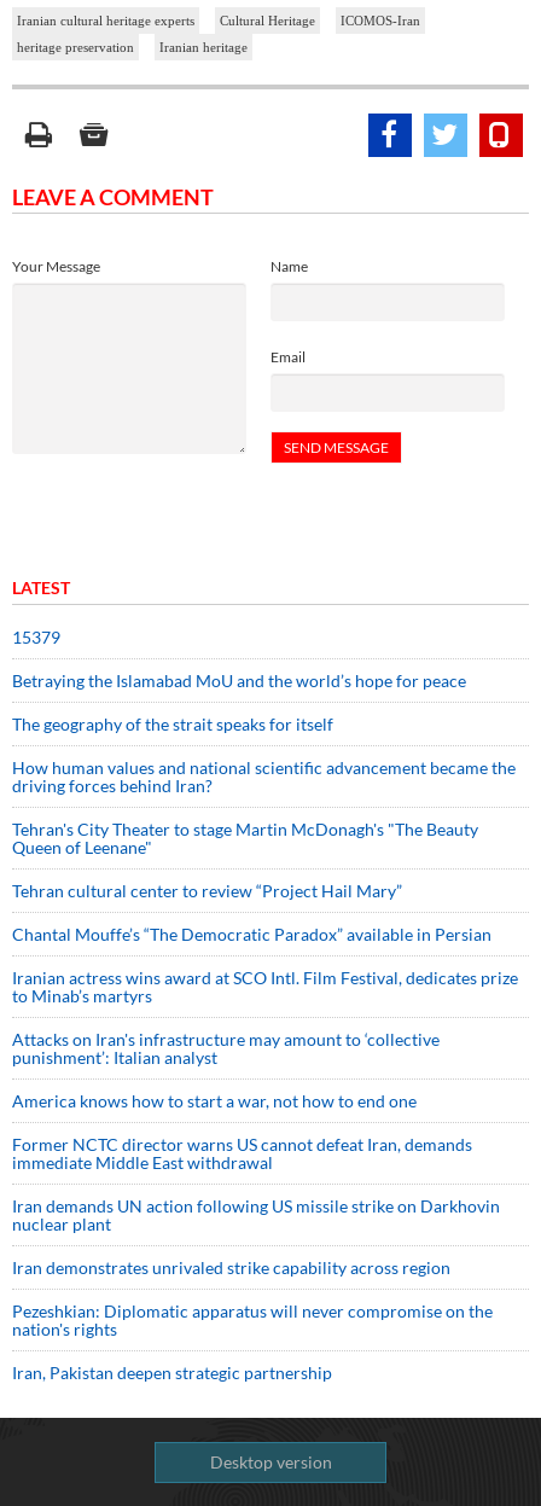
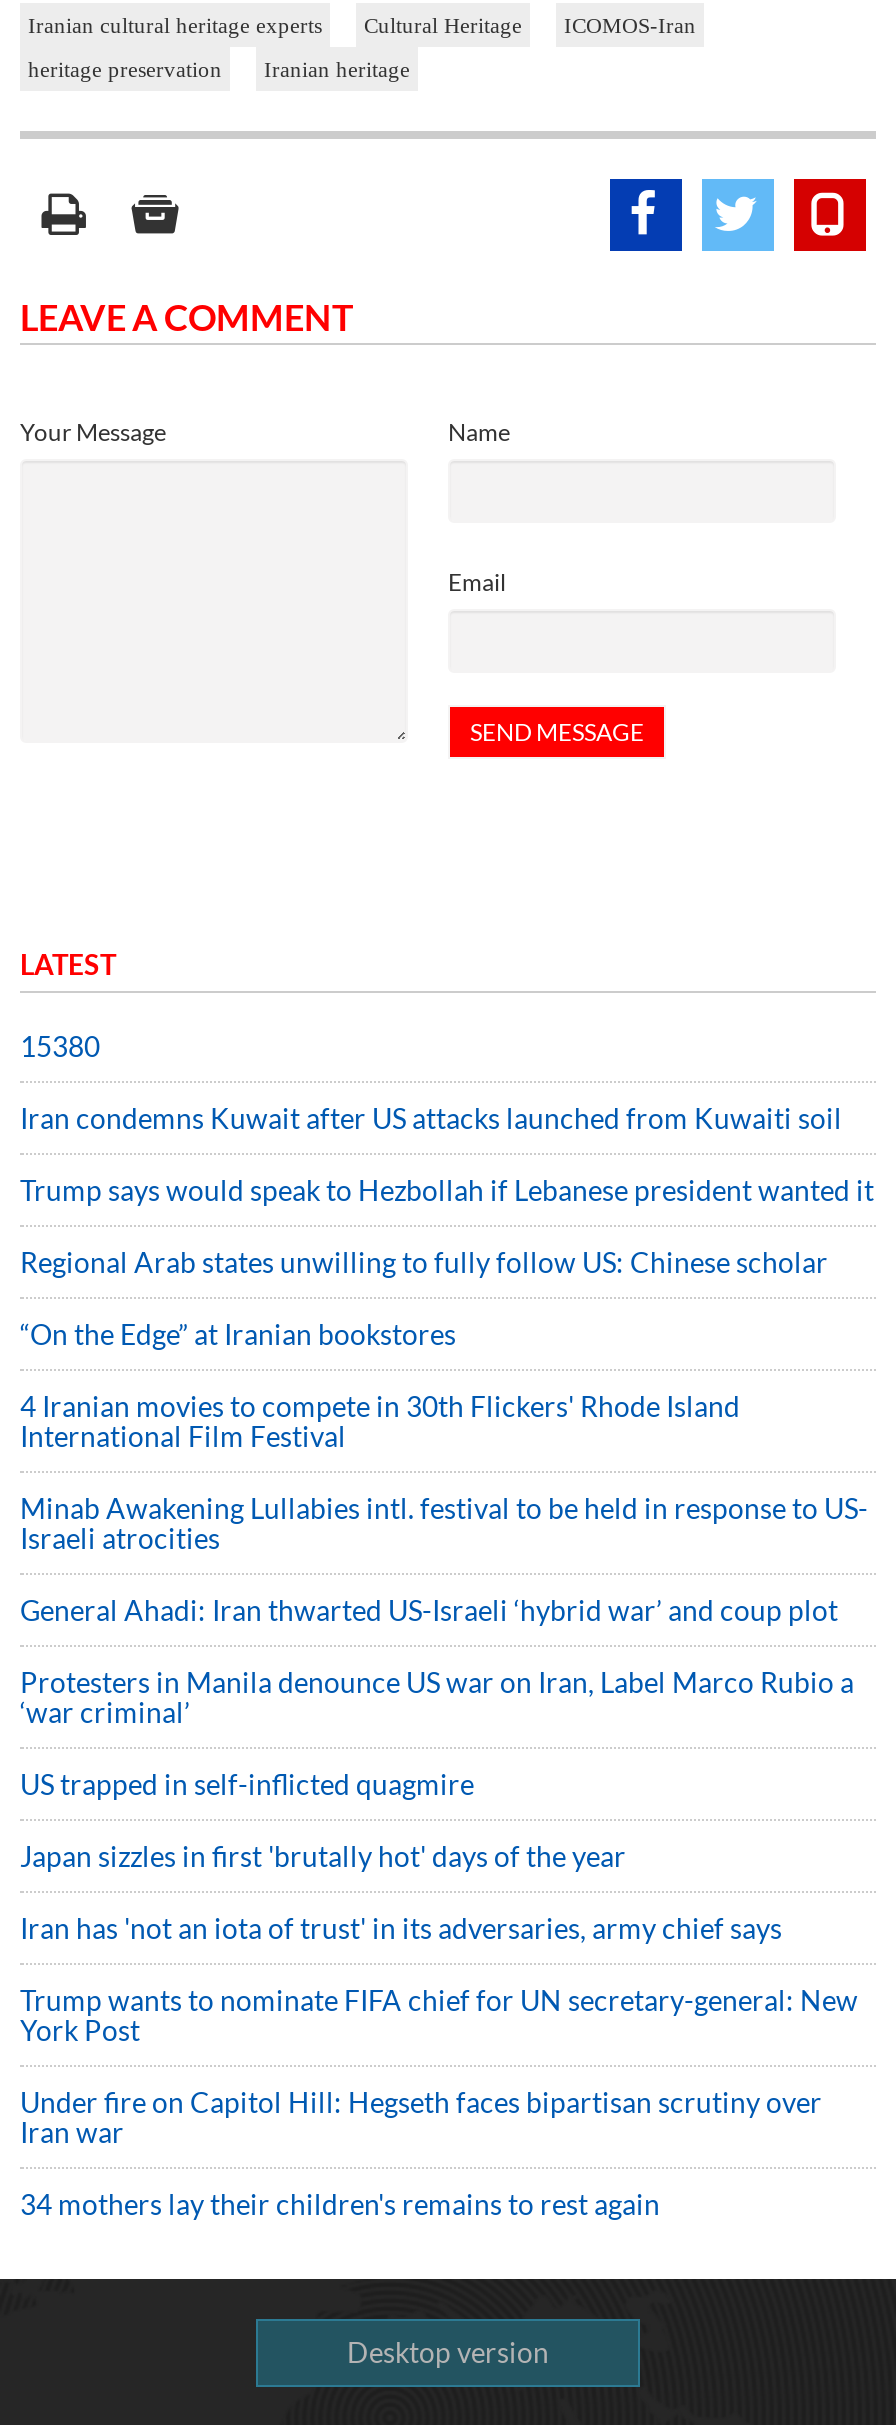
- 15379
+ 15380

- Betraying the Islamabad MoU and the world’s hope for peace
+ Iran condemns Kuwait after US attacks launched from Kuwaiti soil

- The geography of the strait speaks for itself
+ Trump says would speak to Hezbollah if Lebanese president wanted it

- How human values and national scientific advancement became the
- driving forces behind Iran?
+ Regional Arab states unwilling to fully follow US: Chinese scholar

- Tehran's City Theater to stage Martin McDonagh's "The Beauty
- Queen of Leenane"
+ “On the Edge” at Iranian bookstores

- Tehran cultural center to review “Project Hail Mary”
+ 4 Iranian movies to compete in 30th Flickers' Rhode Island
+ International Film Festival

- Chantal Mouffe’s “The Democratic Paradox” available in Persian
+ Minab Awakening Lullabies intl. festival to be held in response to US-
+ Israeli atrocities

- Iranian actress wins award at SCO Intl. Film Festival, dedicates prize
- to Minab’s martyrs
+ General Ahadi: Iran thwarted US-Israeli ‘hybrid war’ and coup plot

- Attacks on Iran's infrastructure may amount to ‘collective
- punishment’: Italian analyst
+ Protesters in Manila denounce US war on Iran, Label Marco Rubio a
+ ‘war criminal’

- America knows how to start a war, not how to end one
+ US trapped in self-inflicted quagmire

- Former NCTC director warns US cannot defeat Iran, demands
- immediate Middle East withdrawal
+ Japan sizzles in first 'brutally hot' days of the year

- Iran demands UN action following US missile strike on Darkhovin
- nuclear plant
+ Iran has 'not an iota of trust' in its adversaries, army chief says

- Iran demonstrates unrivaled strike capability across region
+ Trump wants to nominate FIFA chief for UN secretary-general: New
+ York Post

- Pezeshkian: Diplomatic apparatus will never compromise on the
- nation's rights
+ Under fire on Capitol Hill: Hegseth faces bipartisan scrutiny over
+ Iran war

- Iran, Pakistan deepen strategic partnership
+ 34 mothers lay their children's remains to rest again
